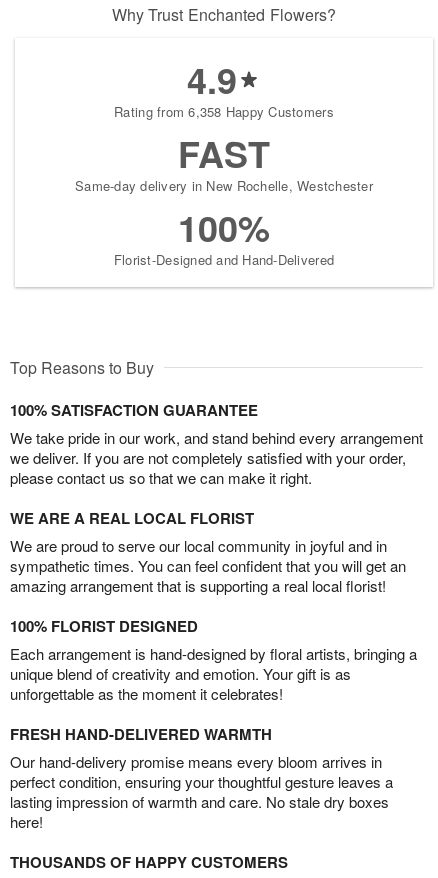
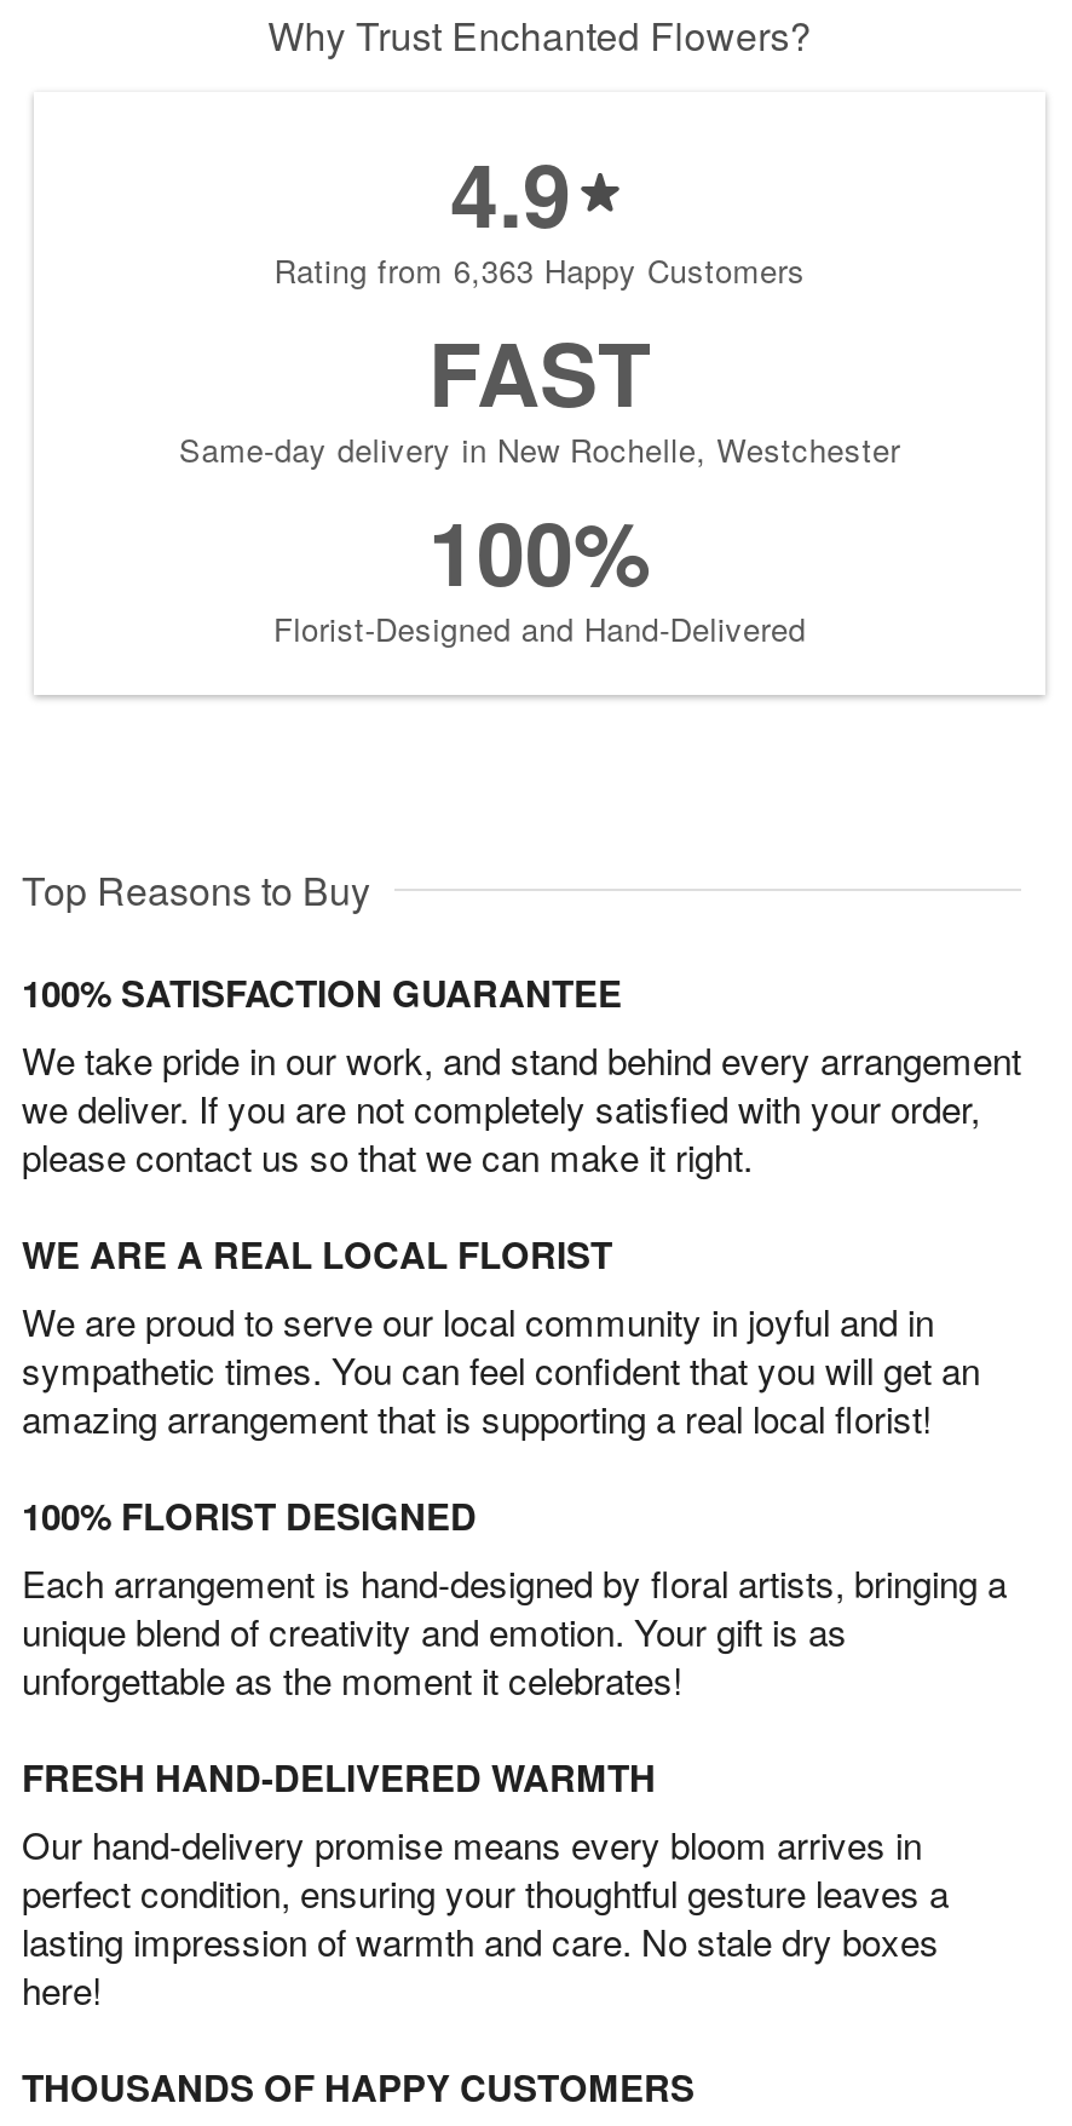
- Rating from 6,358 Happy Customers
+ Rating from 6,363 Happy Customers
